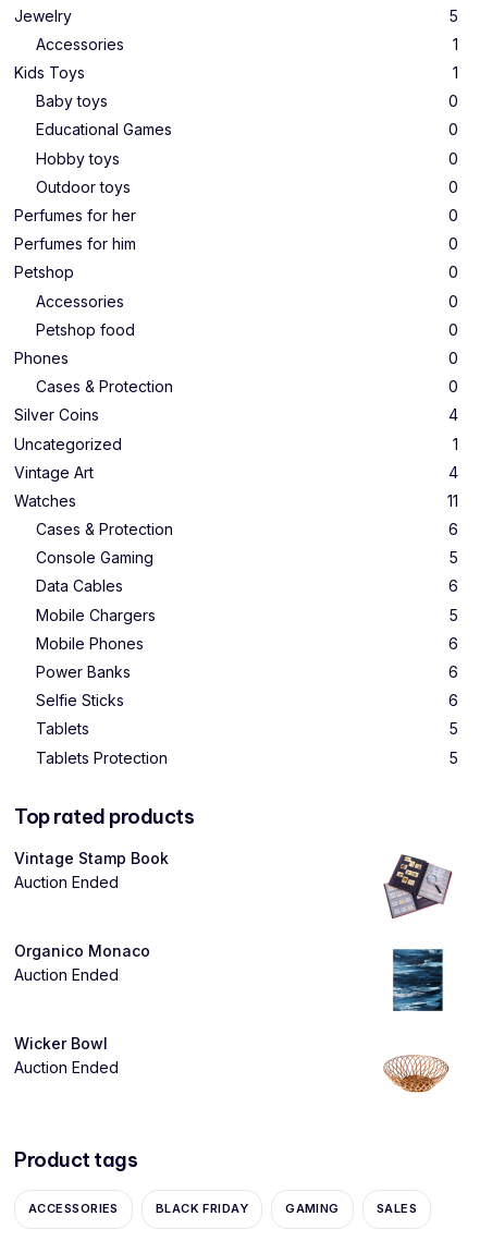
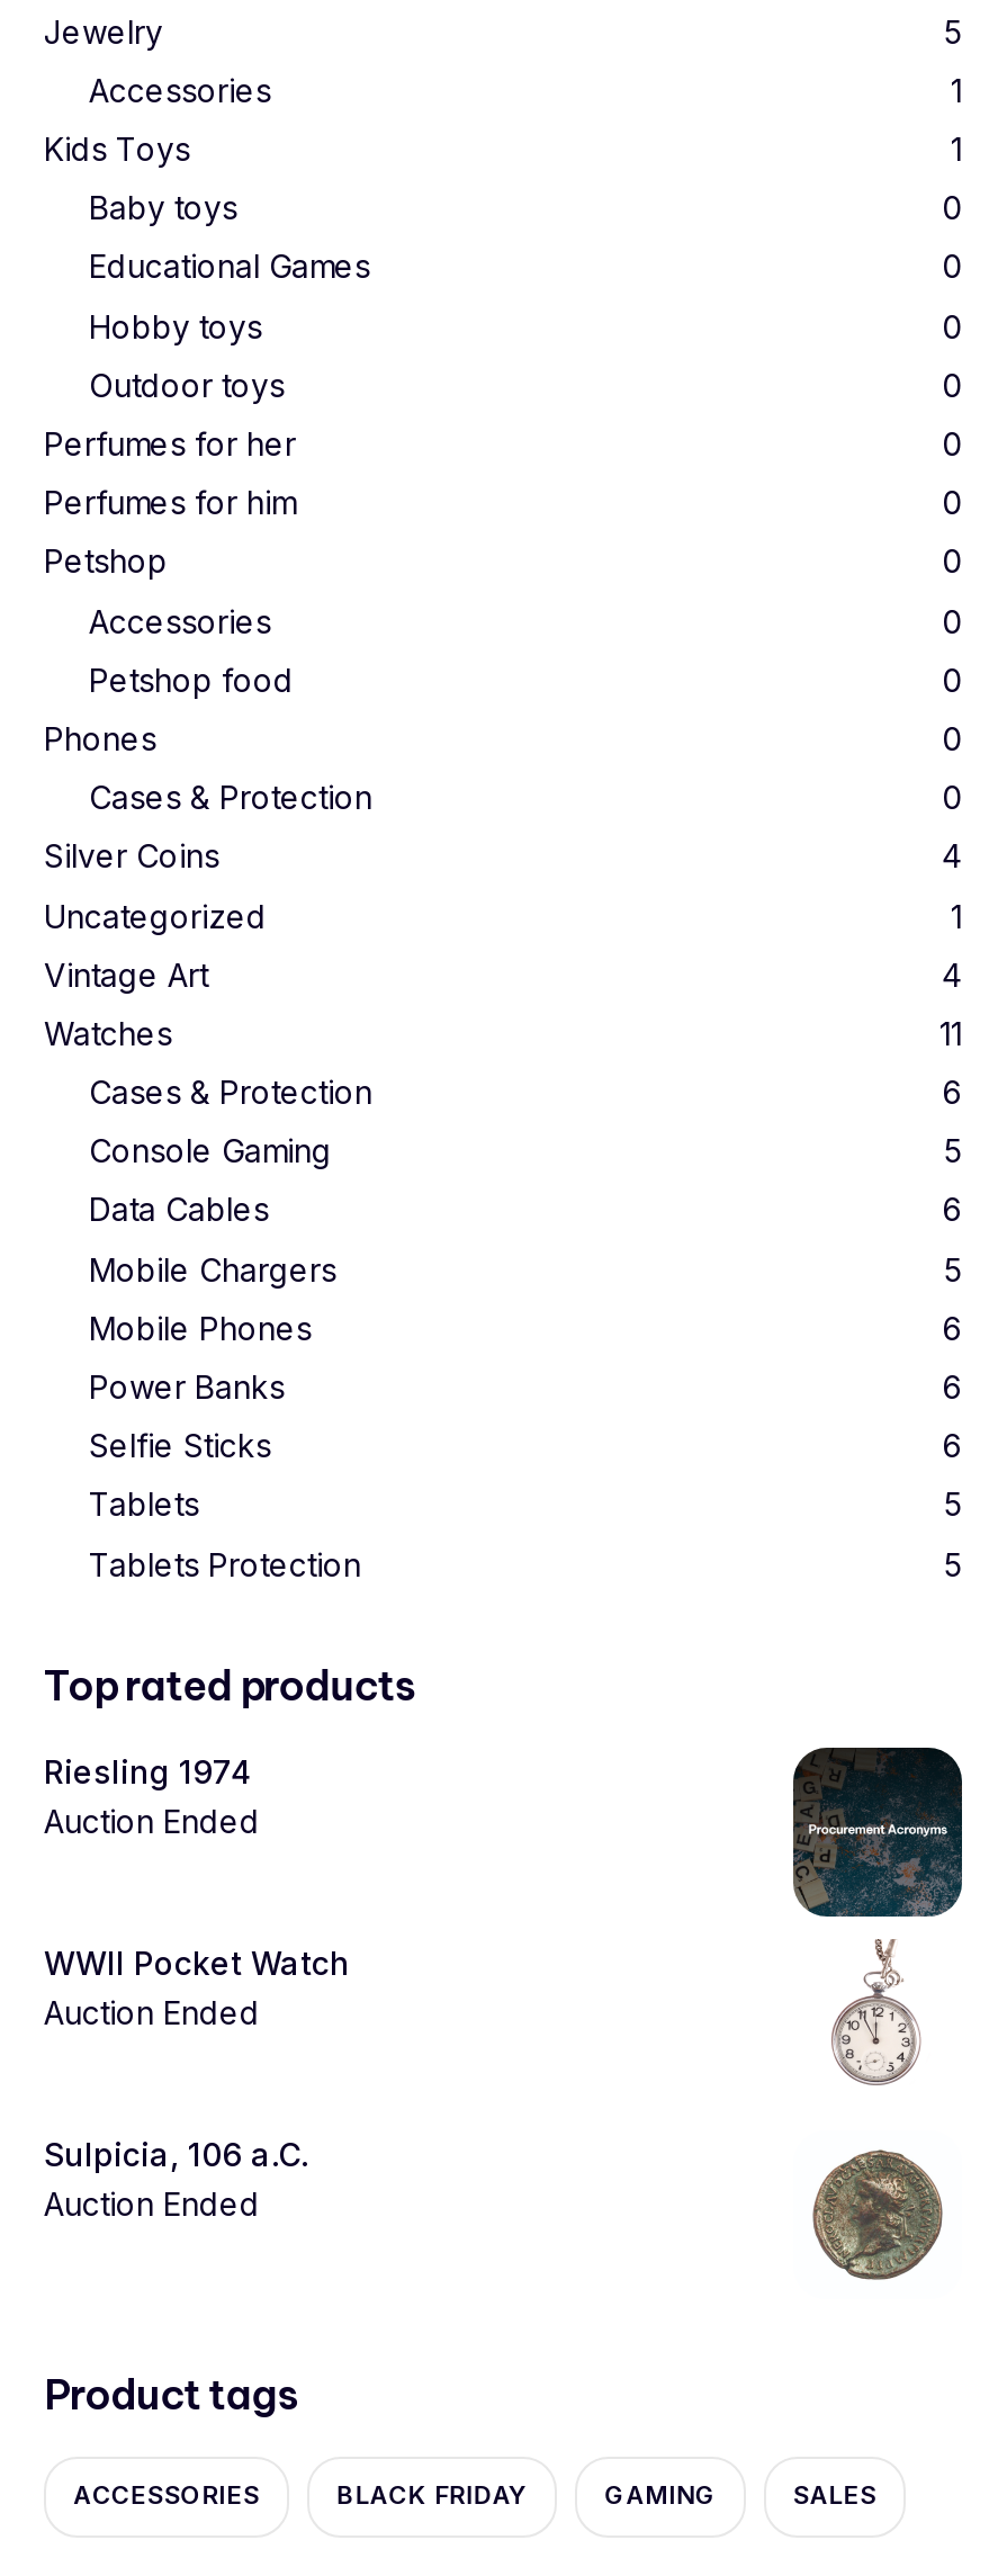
- Vintage Stamp Book
+ Riesling 1974

- [image]
+ [image]

- Organico Monaco
+ WWII Pocket Watch

- [image]
+ [image]

- Wicker Bowl
+ Sulpicia, 106 a.C.

- [image]
+ [image]
